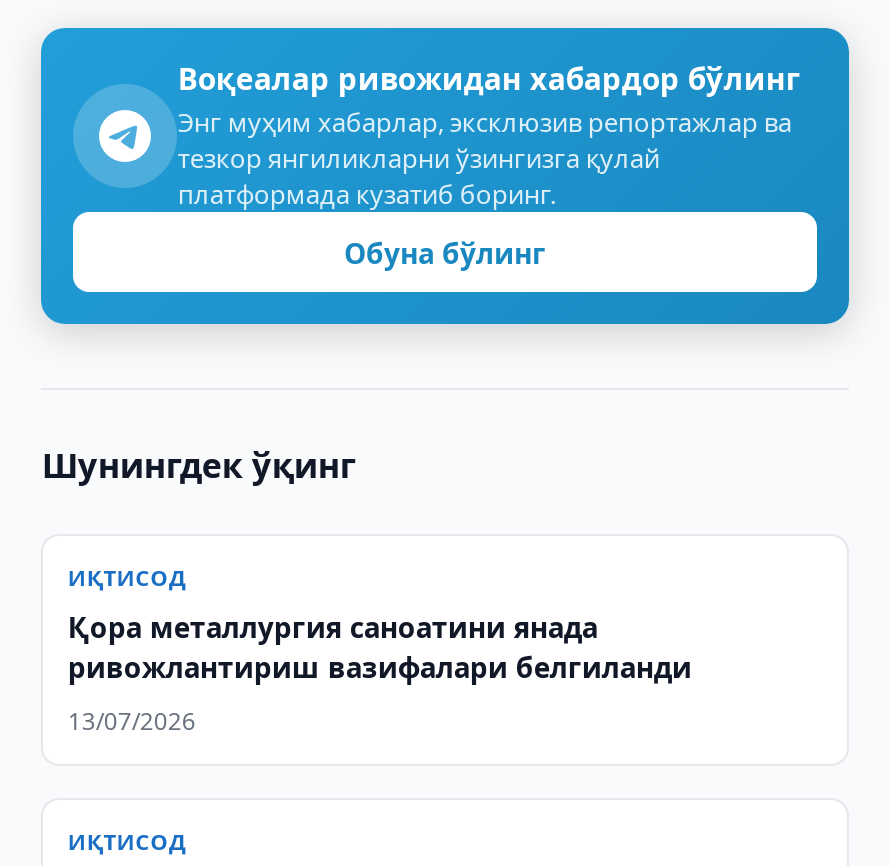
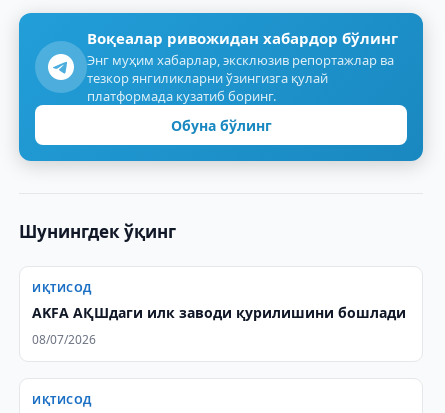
- Қора металлургия саноатини янада
- ривожлантириш вазифалари белгиланди
+ AKFA АҚШдаги илк заводи қурилишини бошлади

- 13/07/2026
+ 08/07/2026
